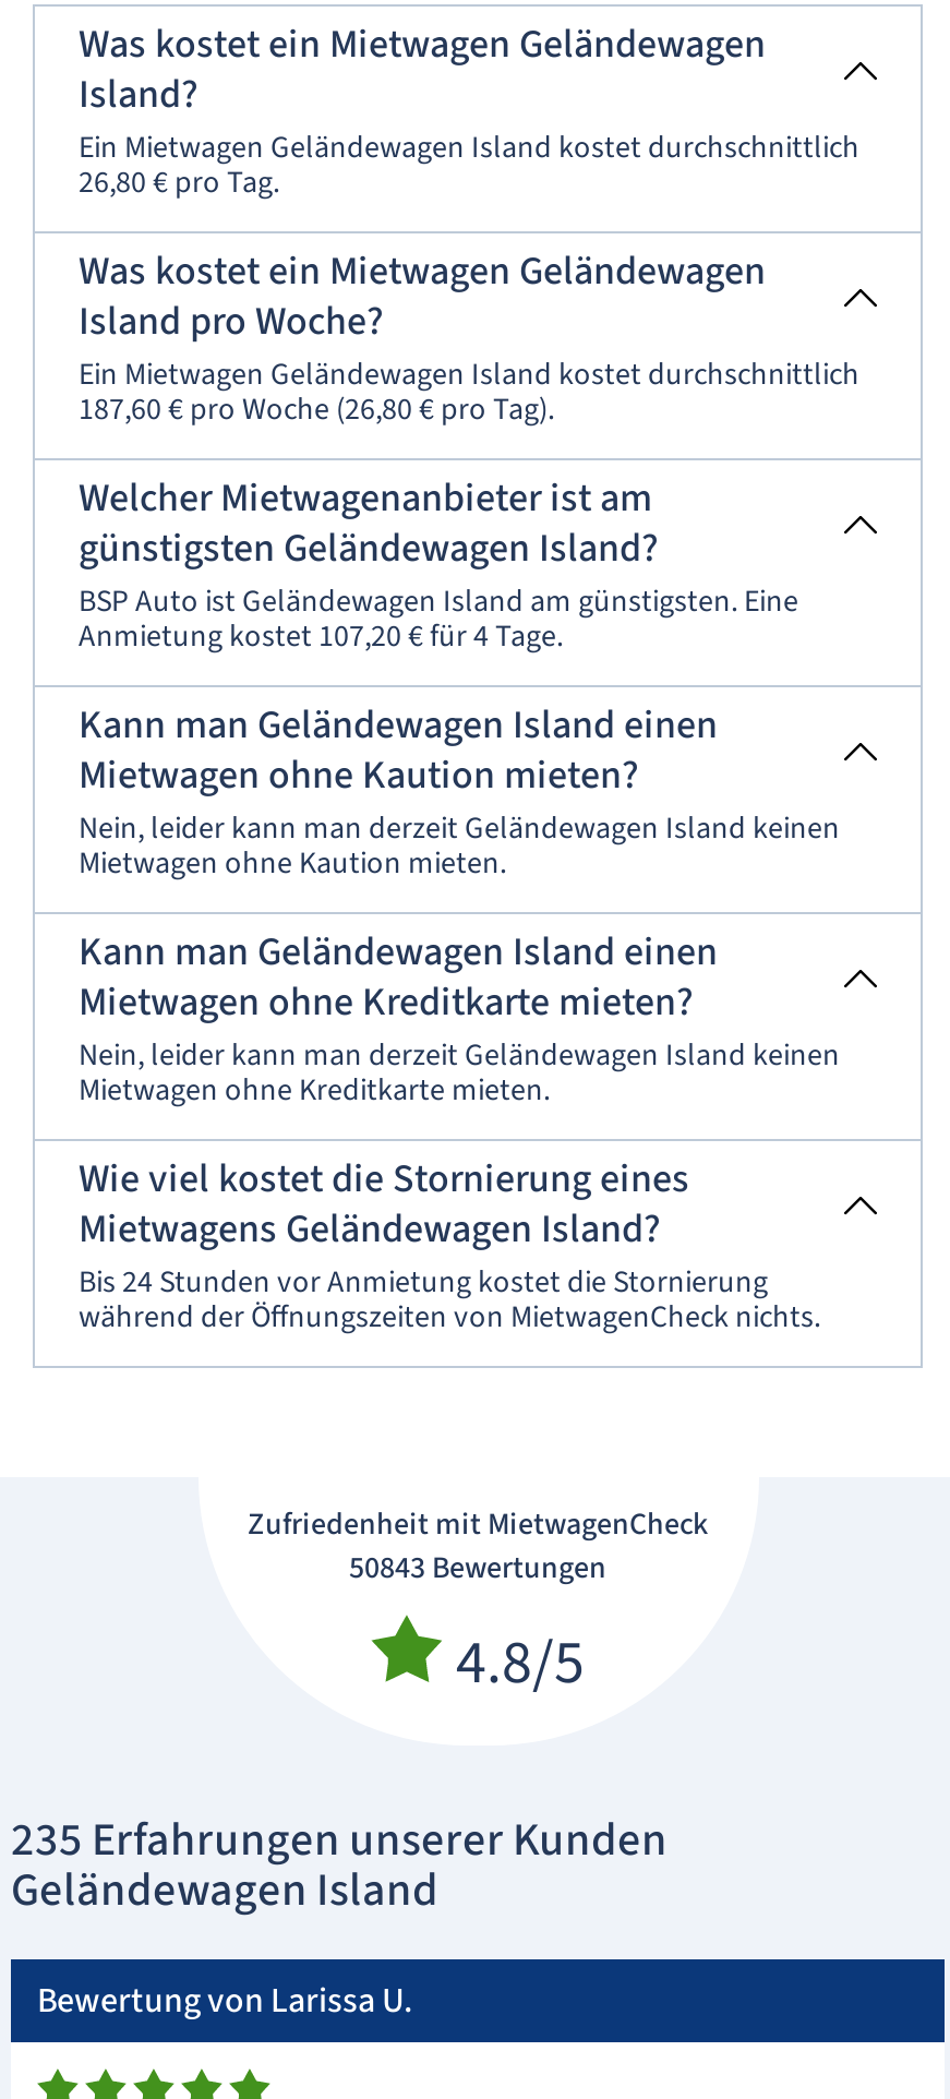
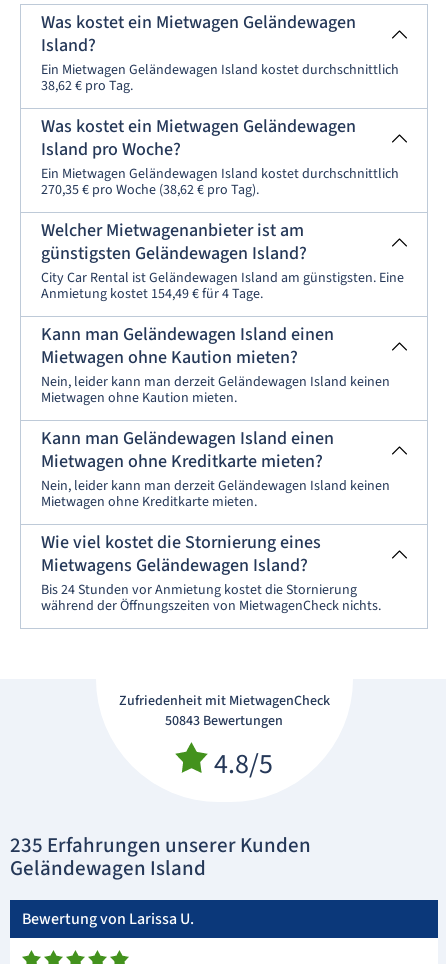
- 26,80 € pro Tag.
+ 38,62 € pro Tag.

- 187,60 € pro Woche (26,80 € pro Tag).
+ 270,35 € pro Woche (38,62 € pro Tag).

- BSP Auto ist Geländewagen Island am günstigsten. Eine
- Anmietung kostet 107,20 € für 4 Tage.
+ City Car Rental ist Geländewagen Island am günstigsten. Eine
+ Anmietung kostet 154,49 € für 4 Tage.
